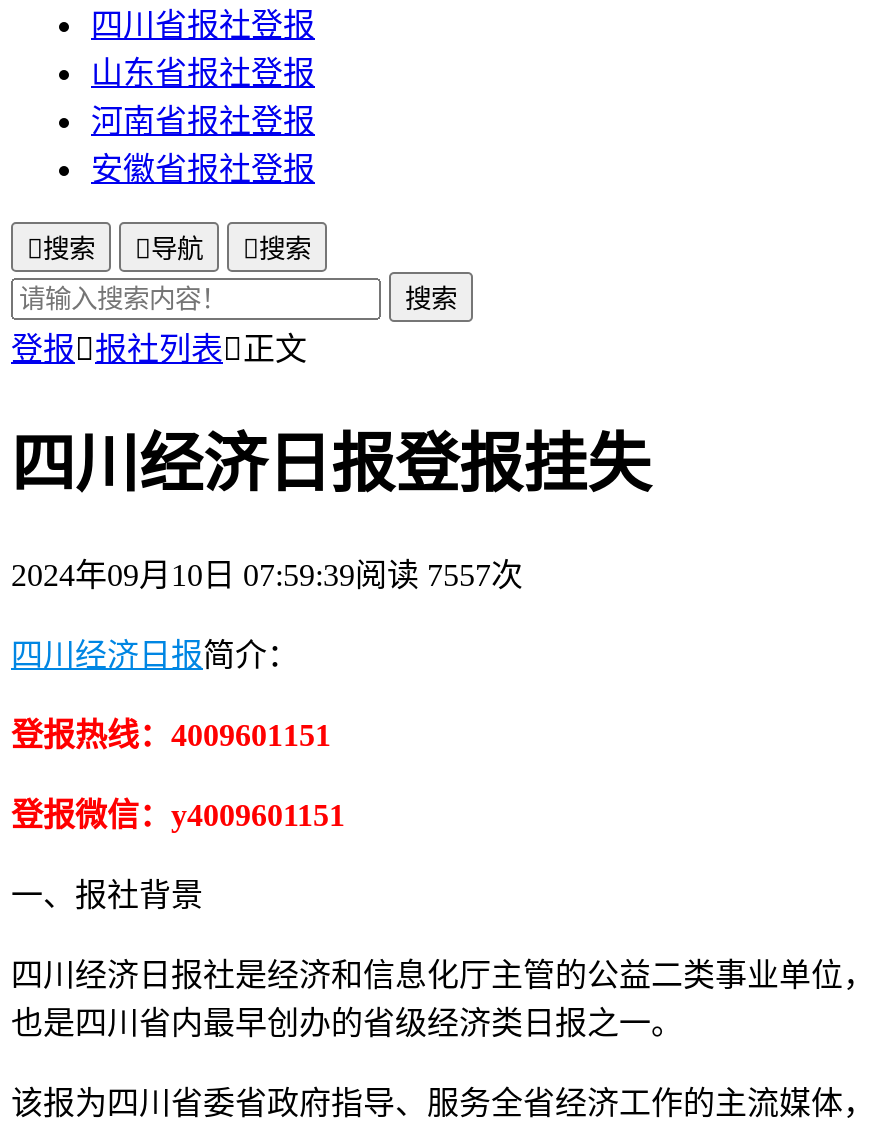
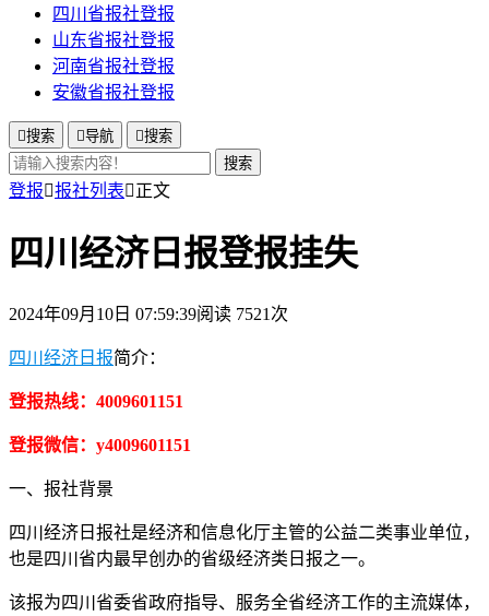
- 2024年09月10日 07:59:39阅读 7557次
+ 2024年09月10日 07:59:39阅读 7521次
